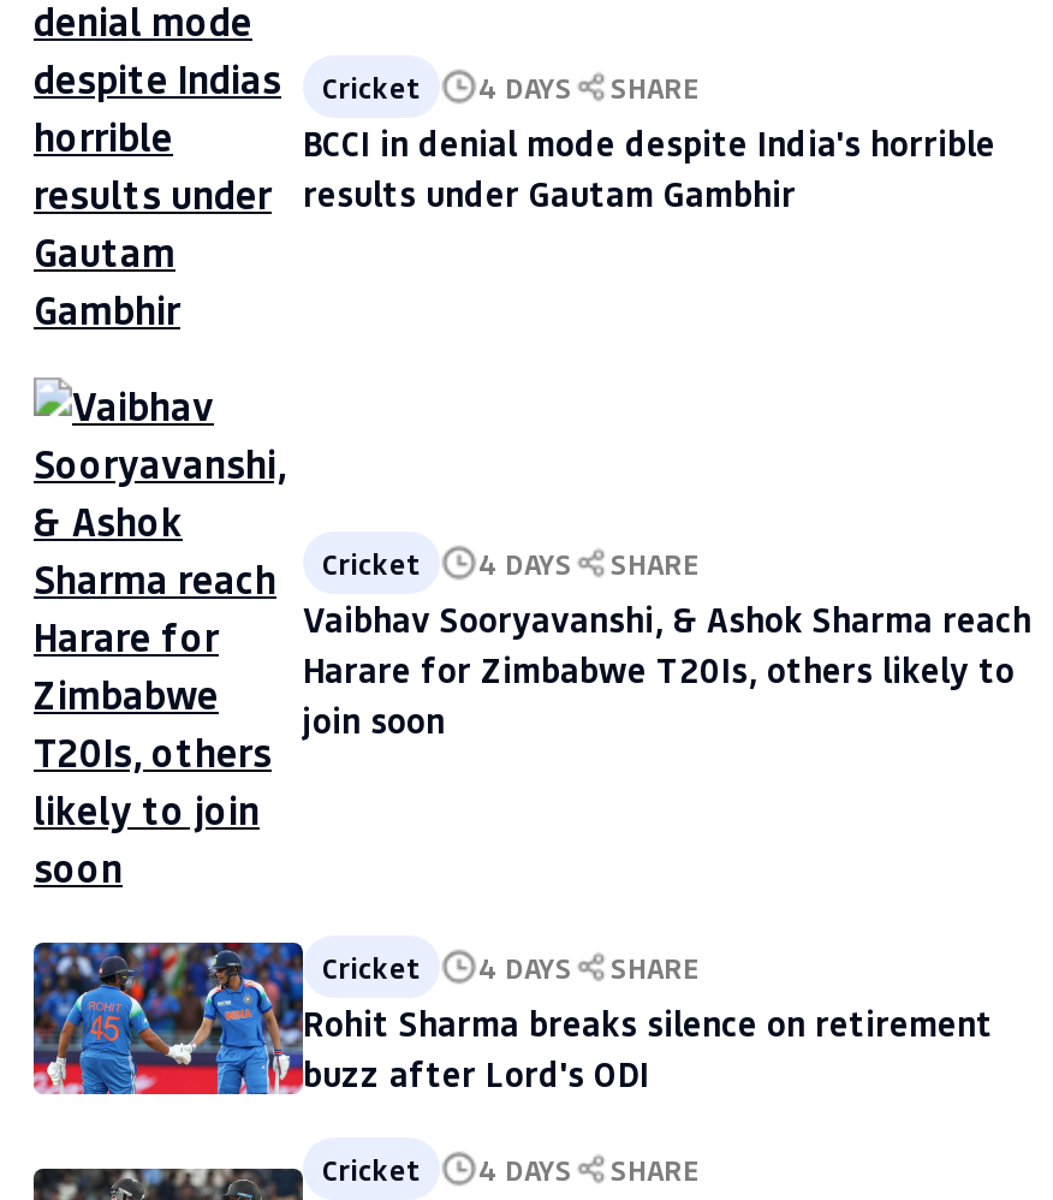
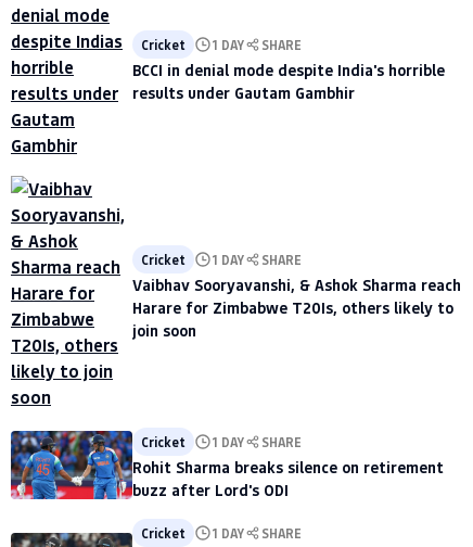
- Cricket 4 DAYS SHARE
+ Cricket 1 DAY SHARE

- Cricket 4 DAYS SHARE
+ Cricket 1 DAY SHARE

- Cricket 4 DAYS SHARE
+ Cricket 1 DAY SHARE

- Cricket 4 DAYS SHARE
+ Cricket 1 DAY SHARE
